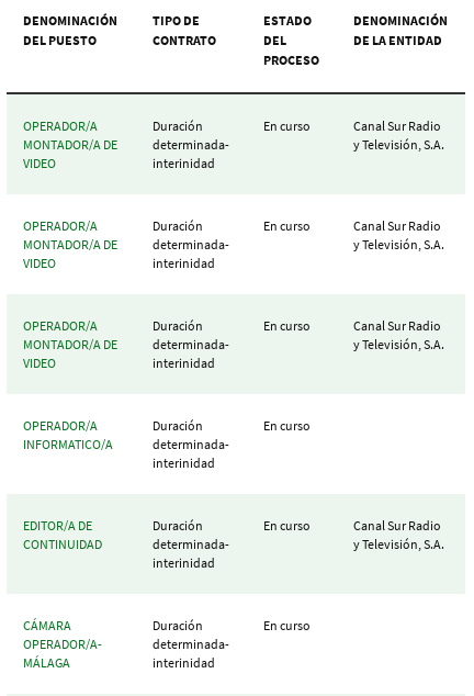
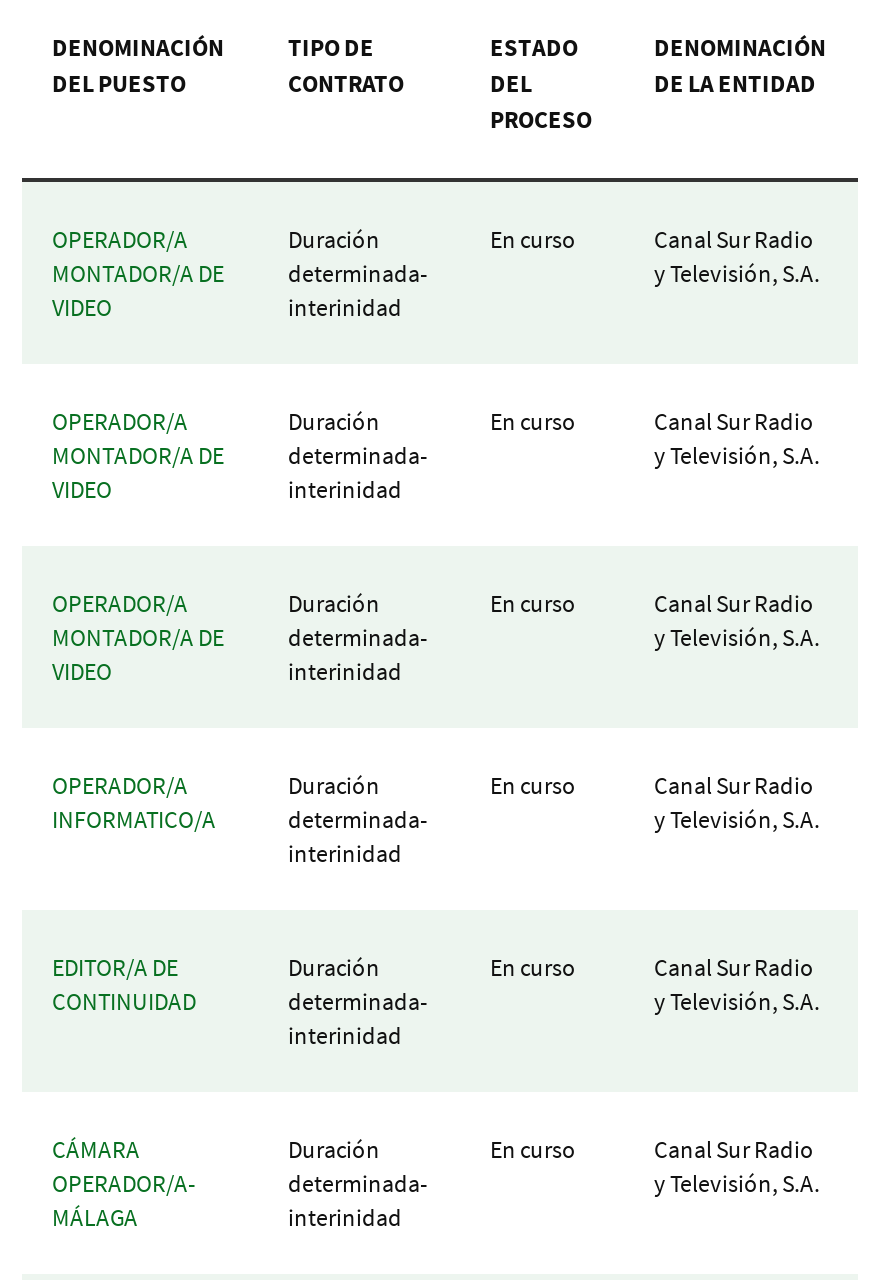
+ Canal Sur Radio
+ y Televisión, S.A.

+ Canal Sur Radio
+ y Televisión, S.A.
